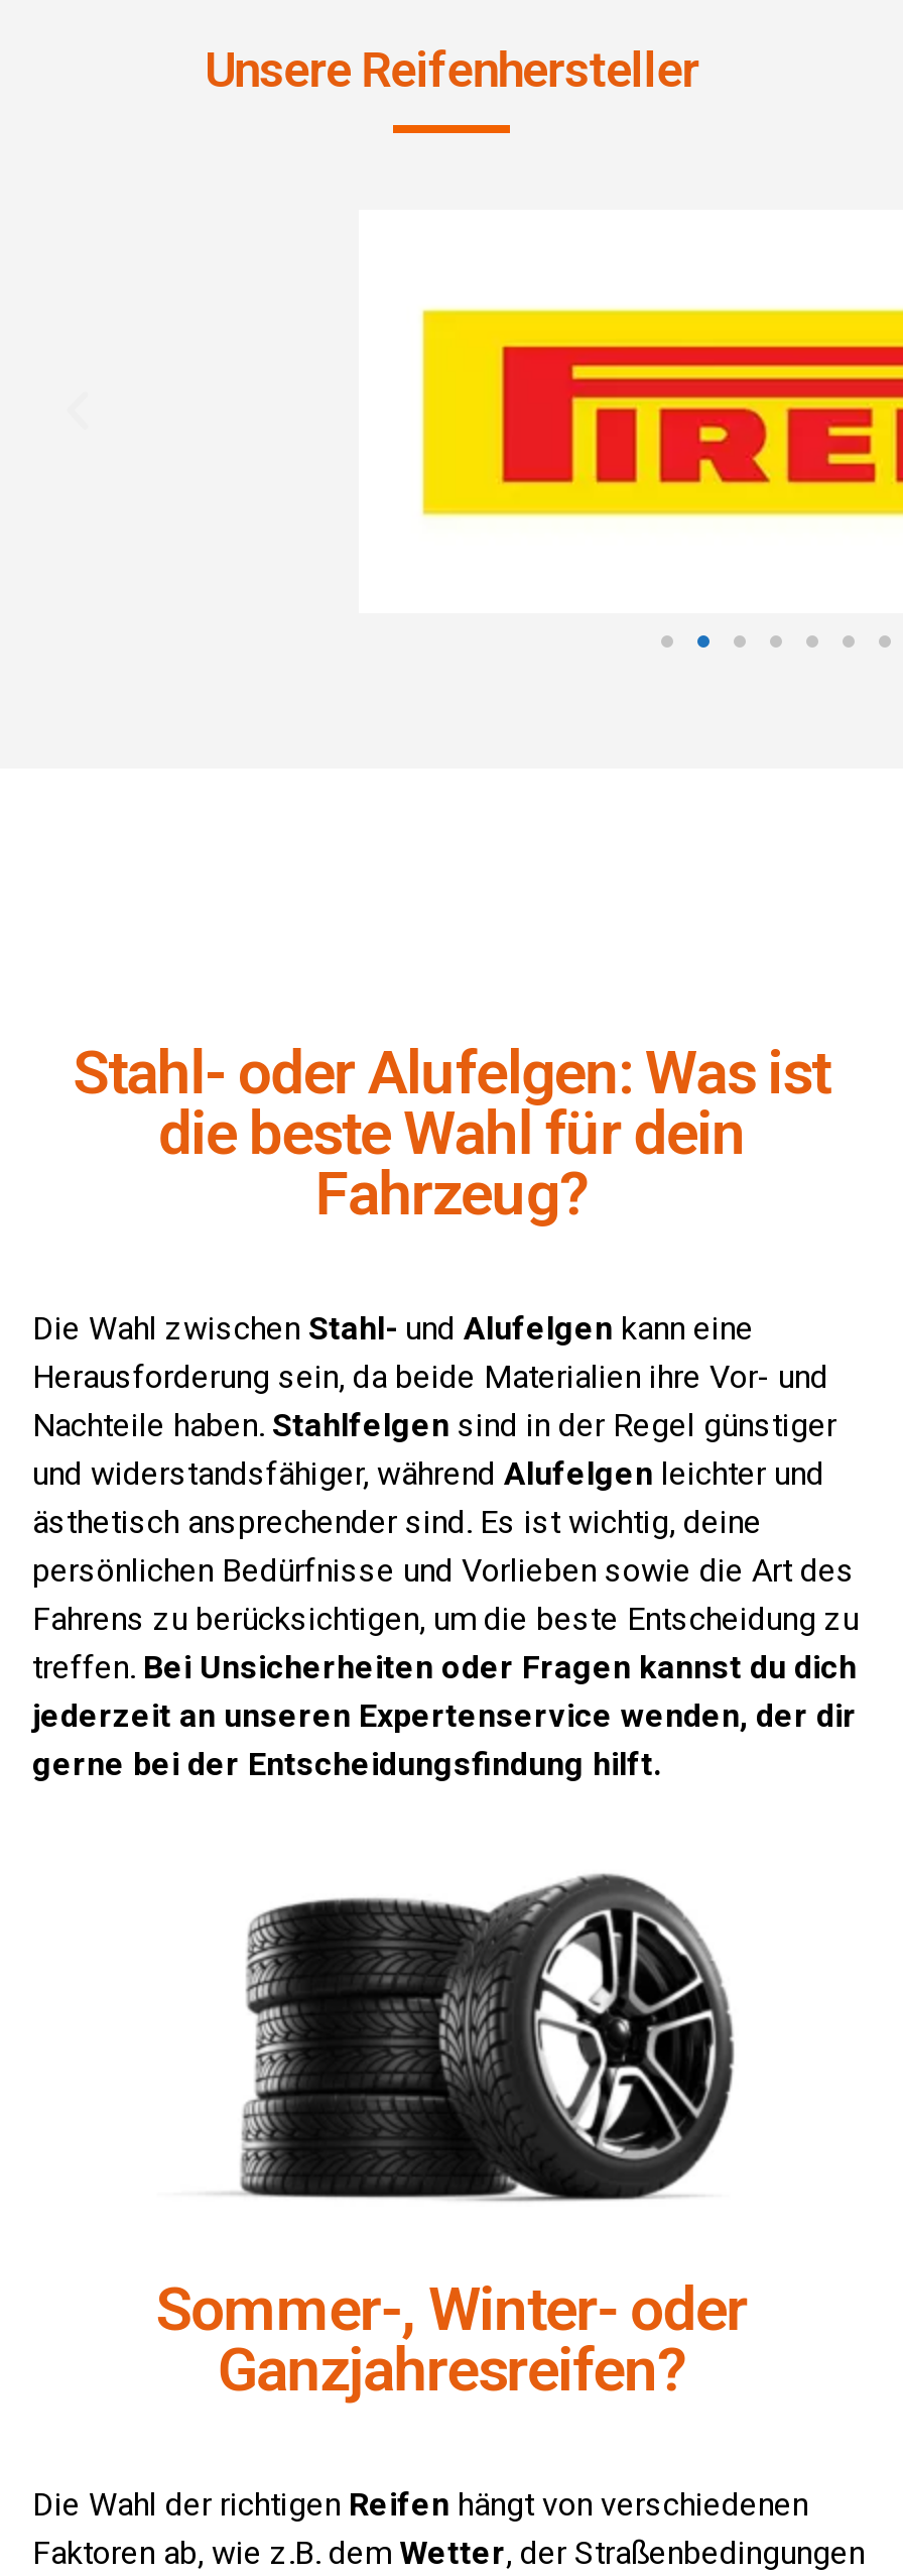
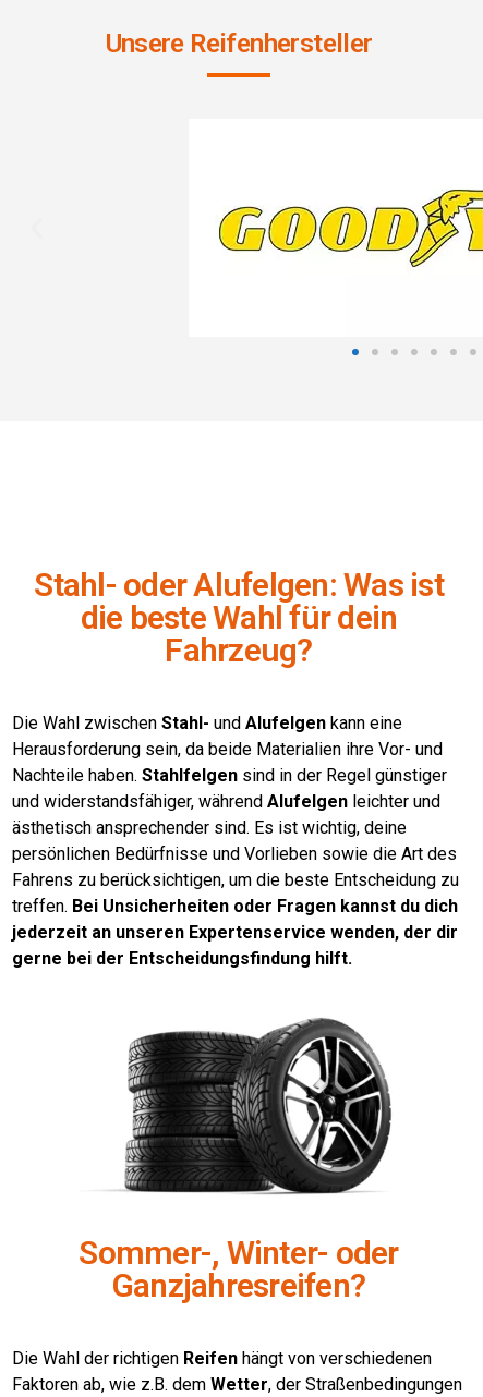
- [image]
+ [image]
